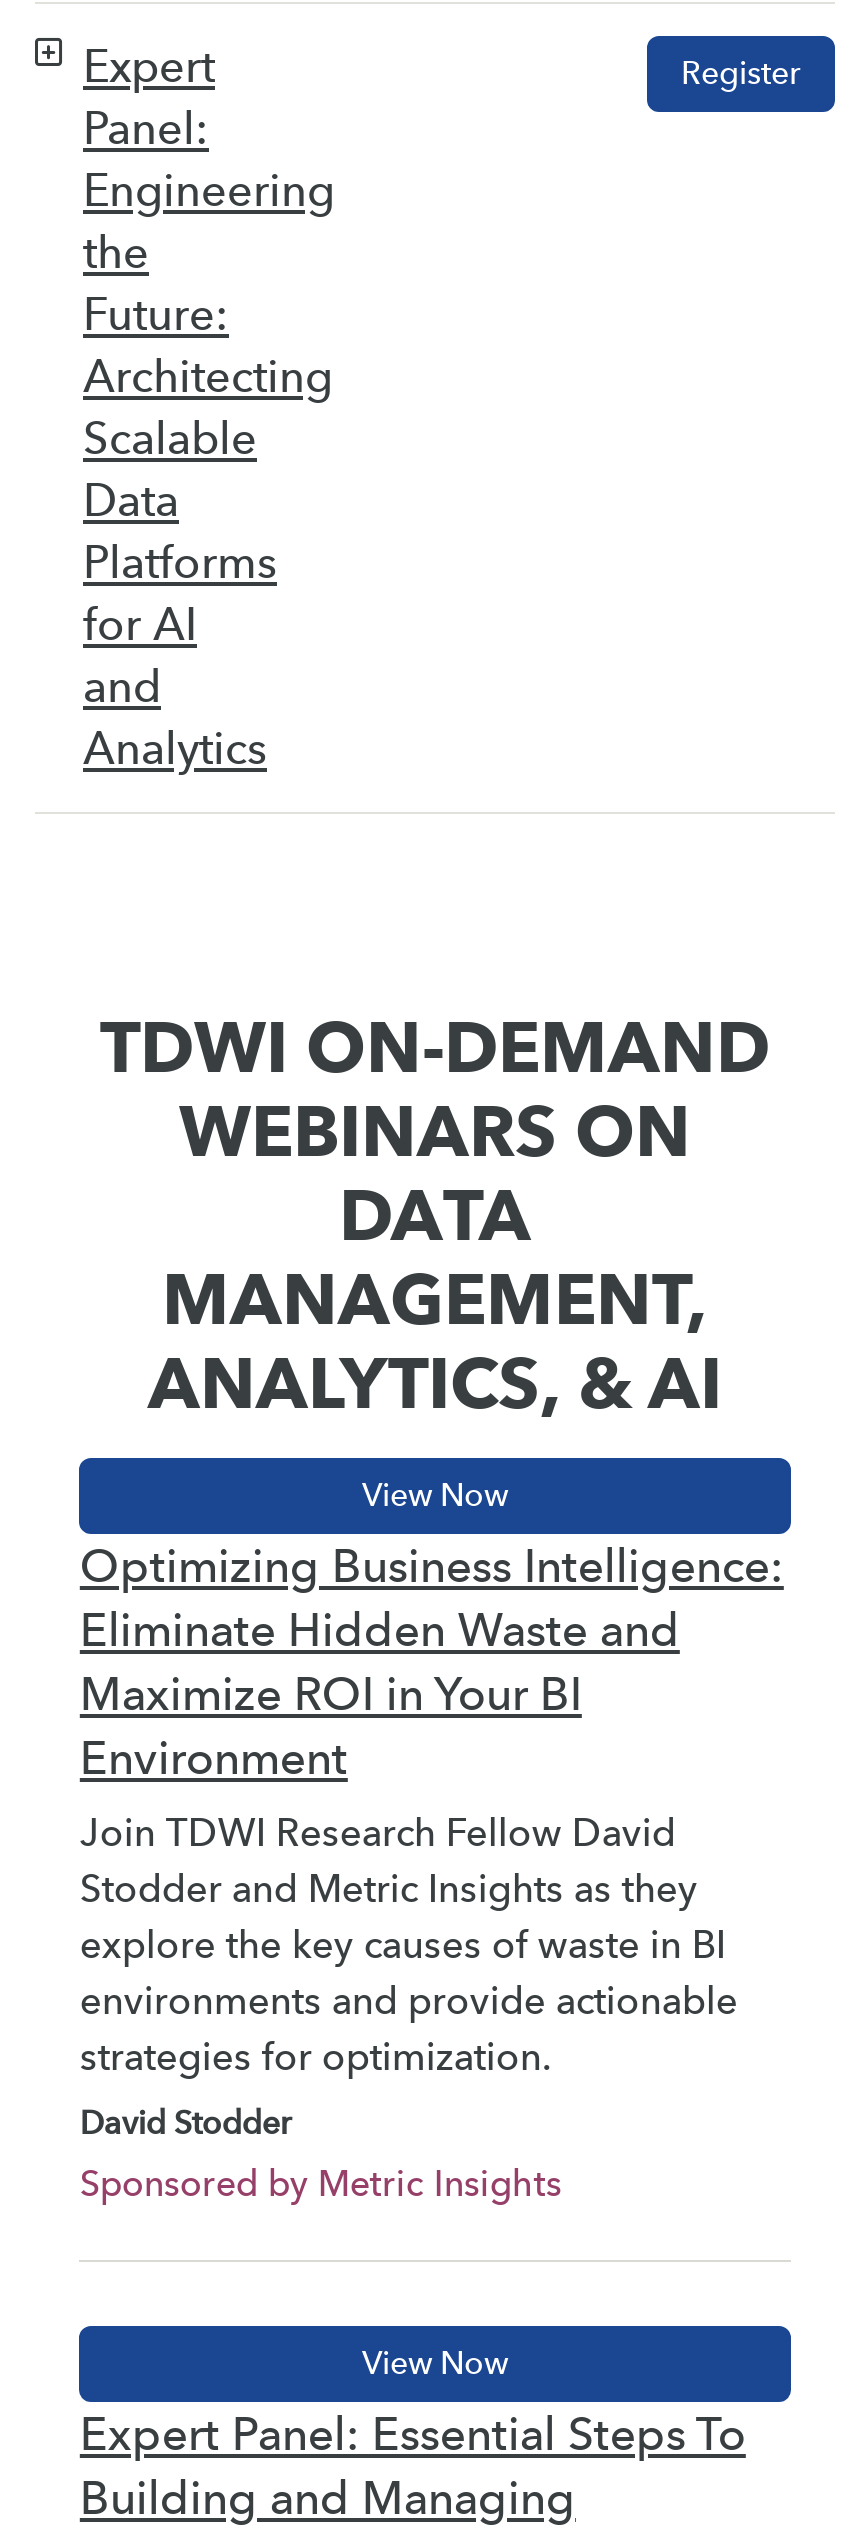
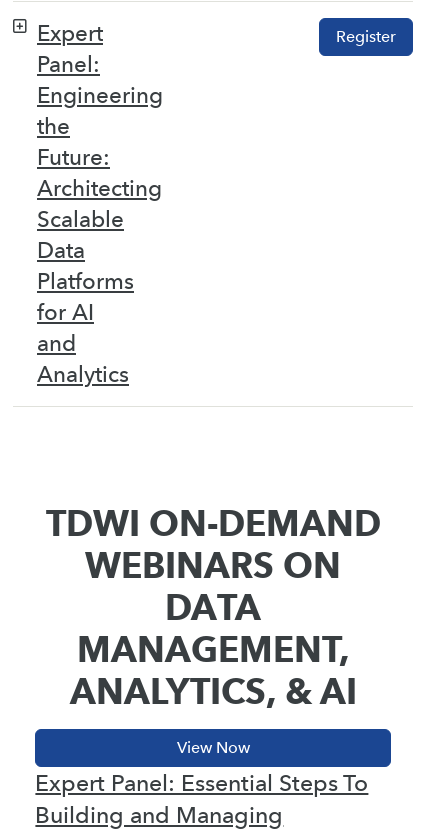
- Optimizing Business Intelligence:
- Eliminate Hidden Waste and
- Maximize ROI in Your BI
- Environment
- Join TDWI Research Fellow David
- Stodder and Metric Insights as they
- explore the key causes of waste in BI
- environments and provide actionable
- strategies for optimization.
- David Stodder
- Sponsored by Metric Insights
